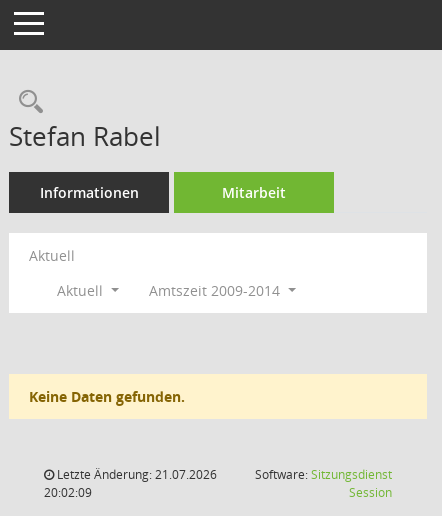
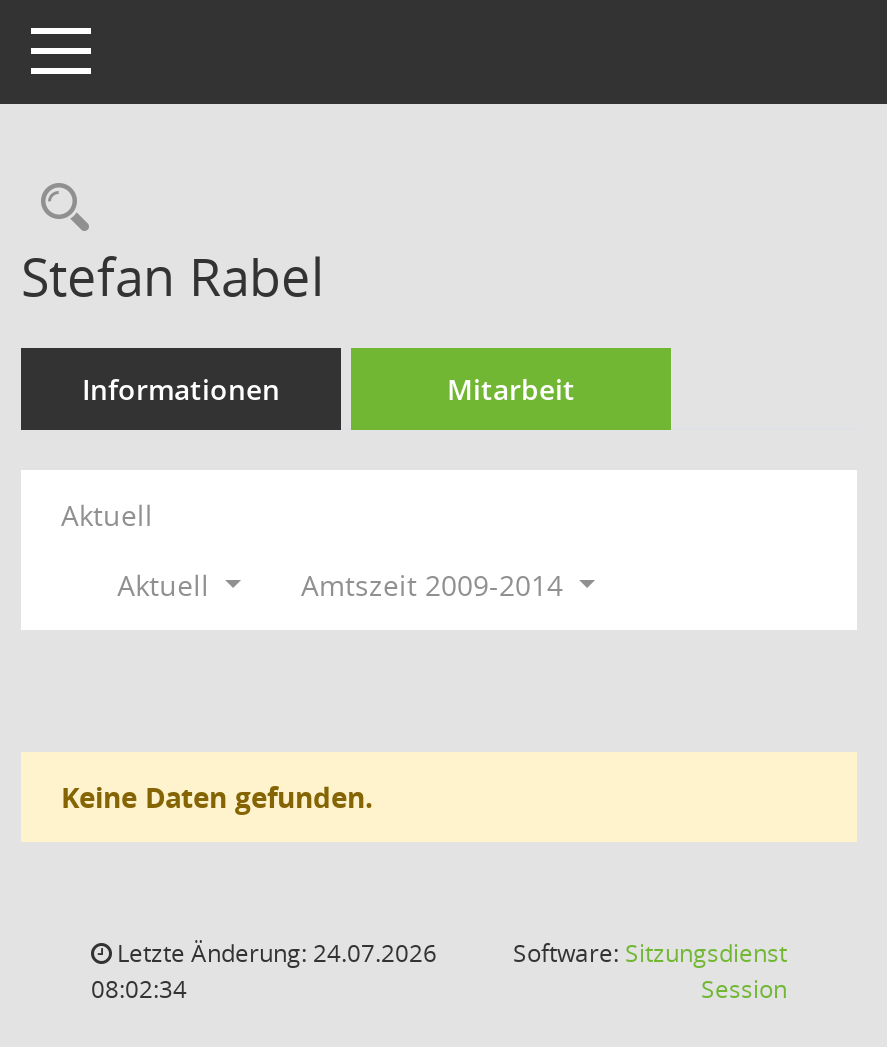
- Letzte Änderung: 21.07.2026
+ Letzte Änderung: 24.07.2026

- 20:02:09
+ 08:02:34
